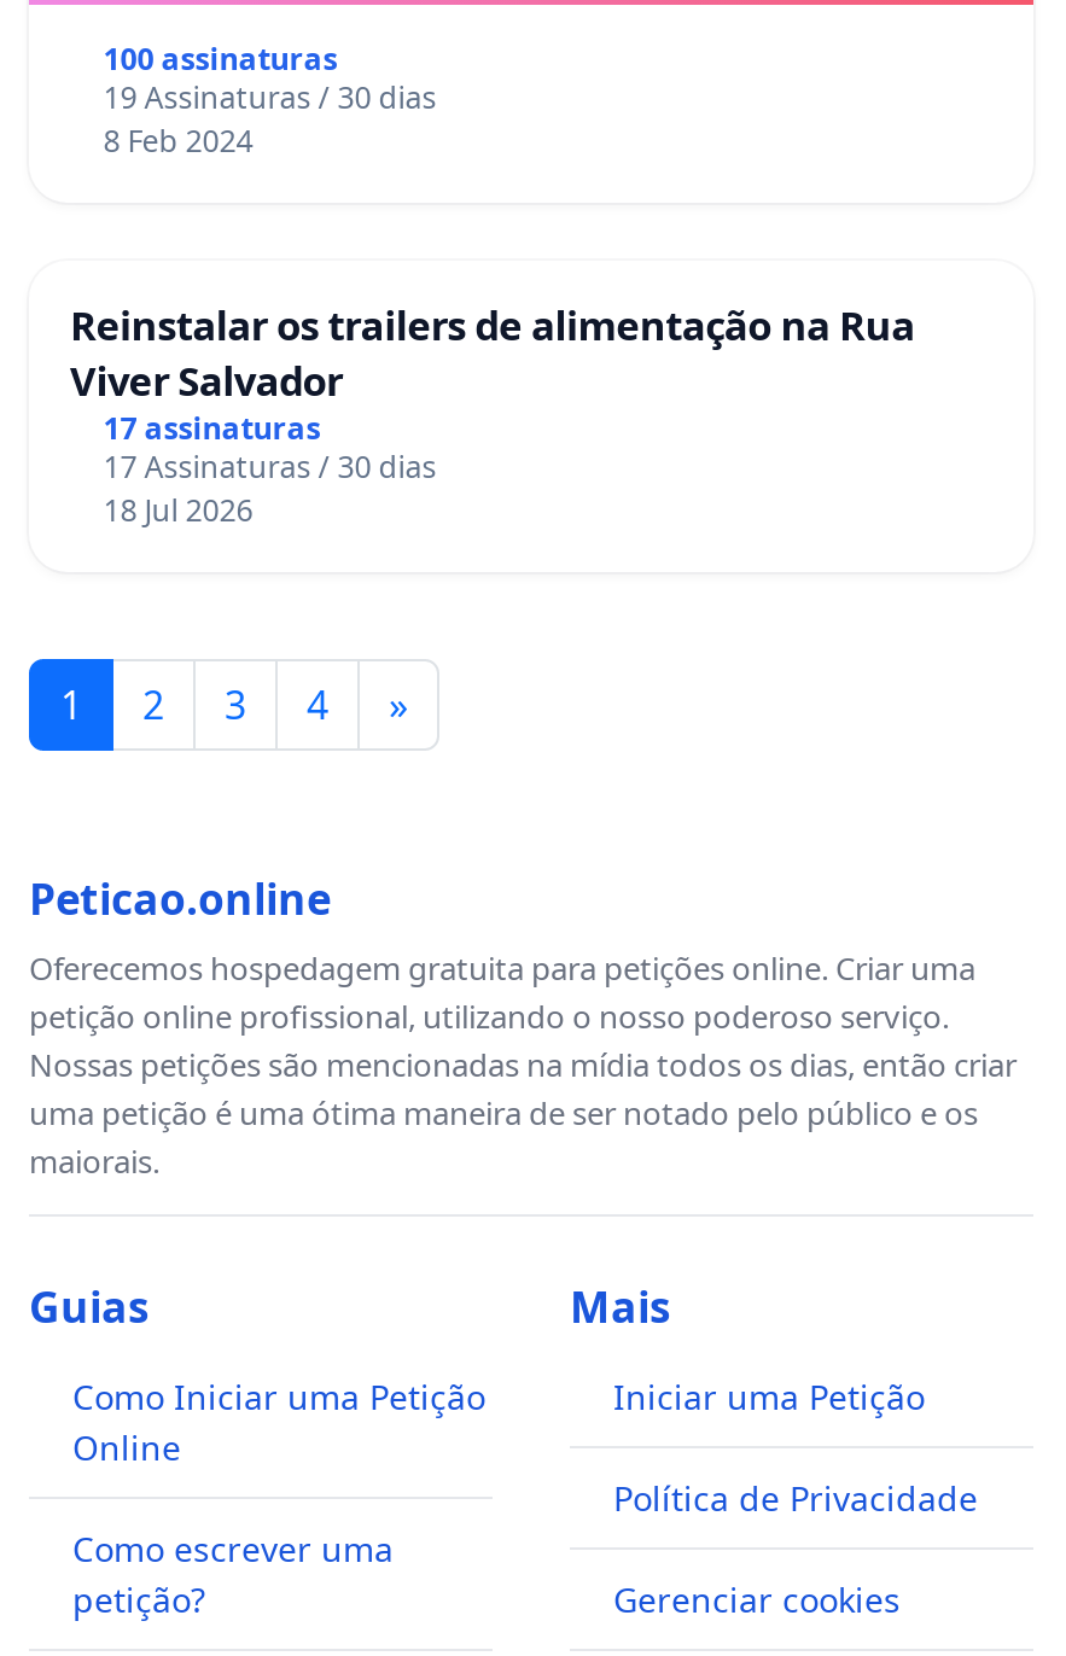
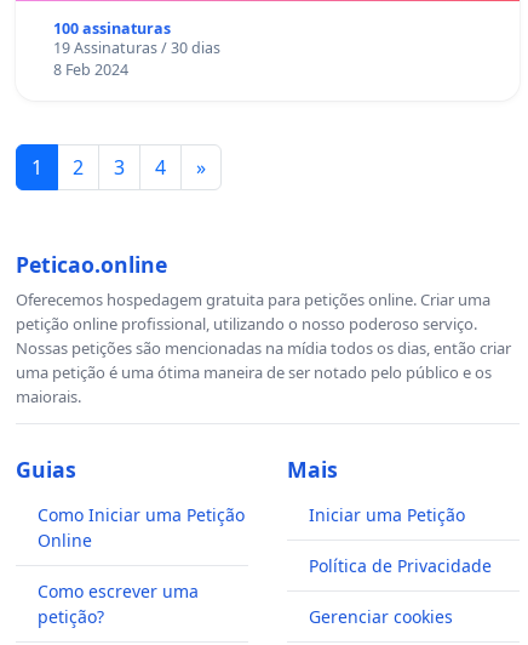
- Reinstalar os trailers de alimentação na Rua
- Viver Salvador
- 17 assinaturas
- 17 Assinaturas / 30 dias
- 18 Jul 2026
